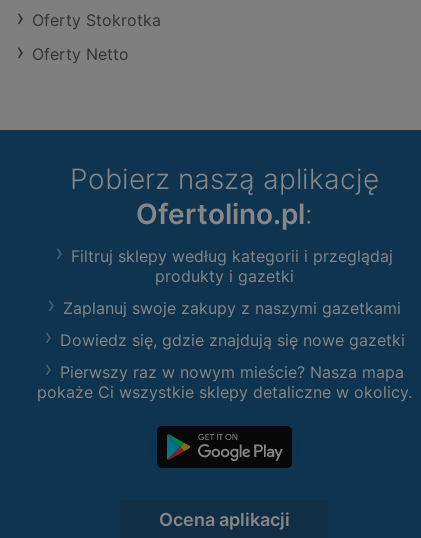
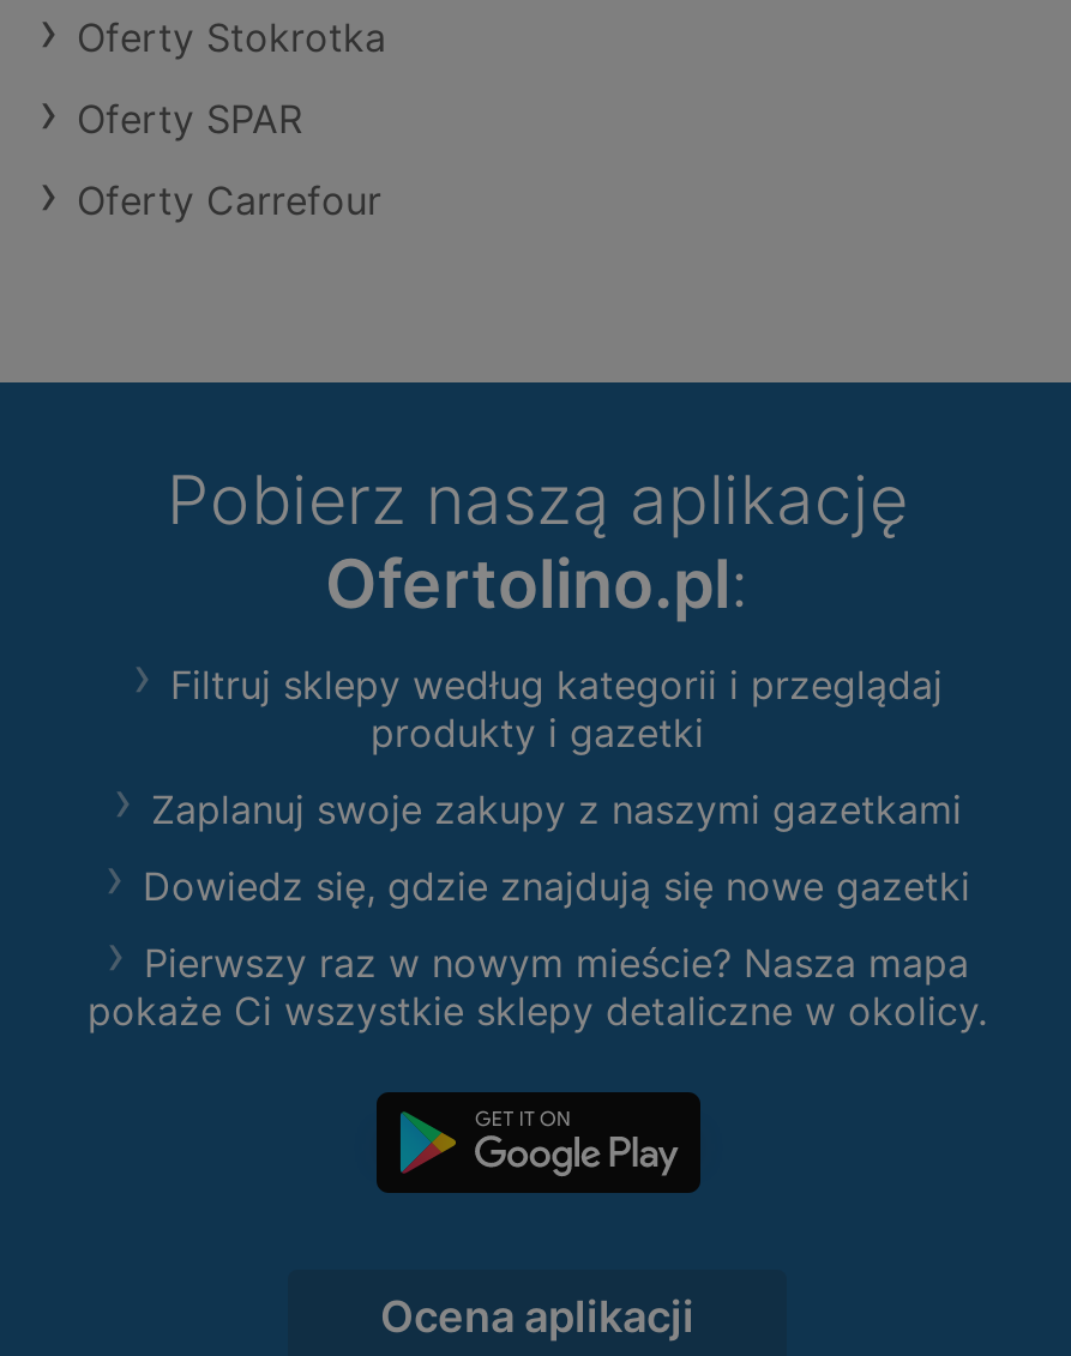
- Oferty Netto
+ Oferty SPAR
+ Oferty Carrefour
